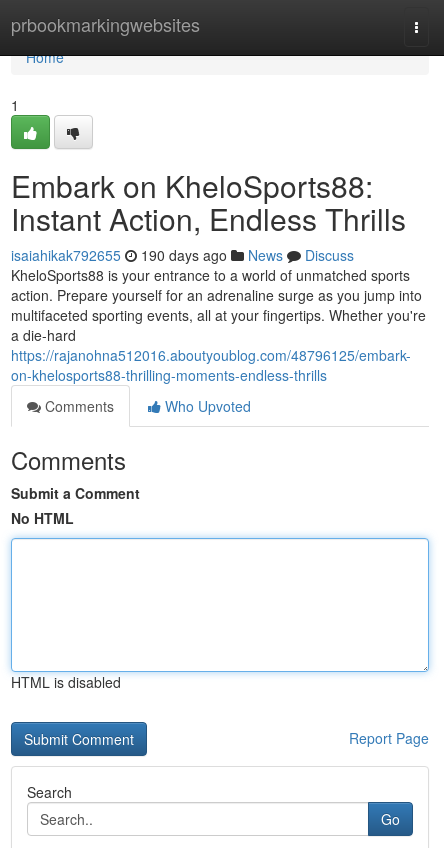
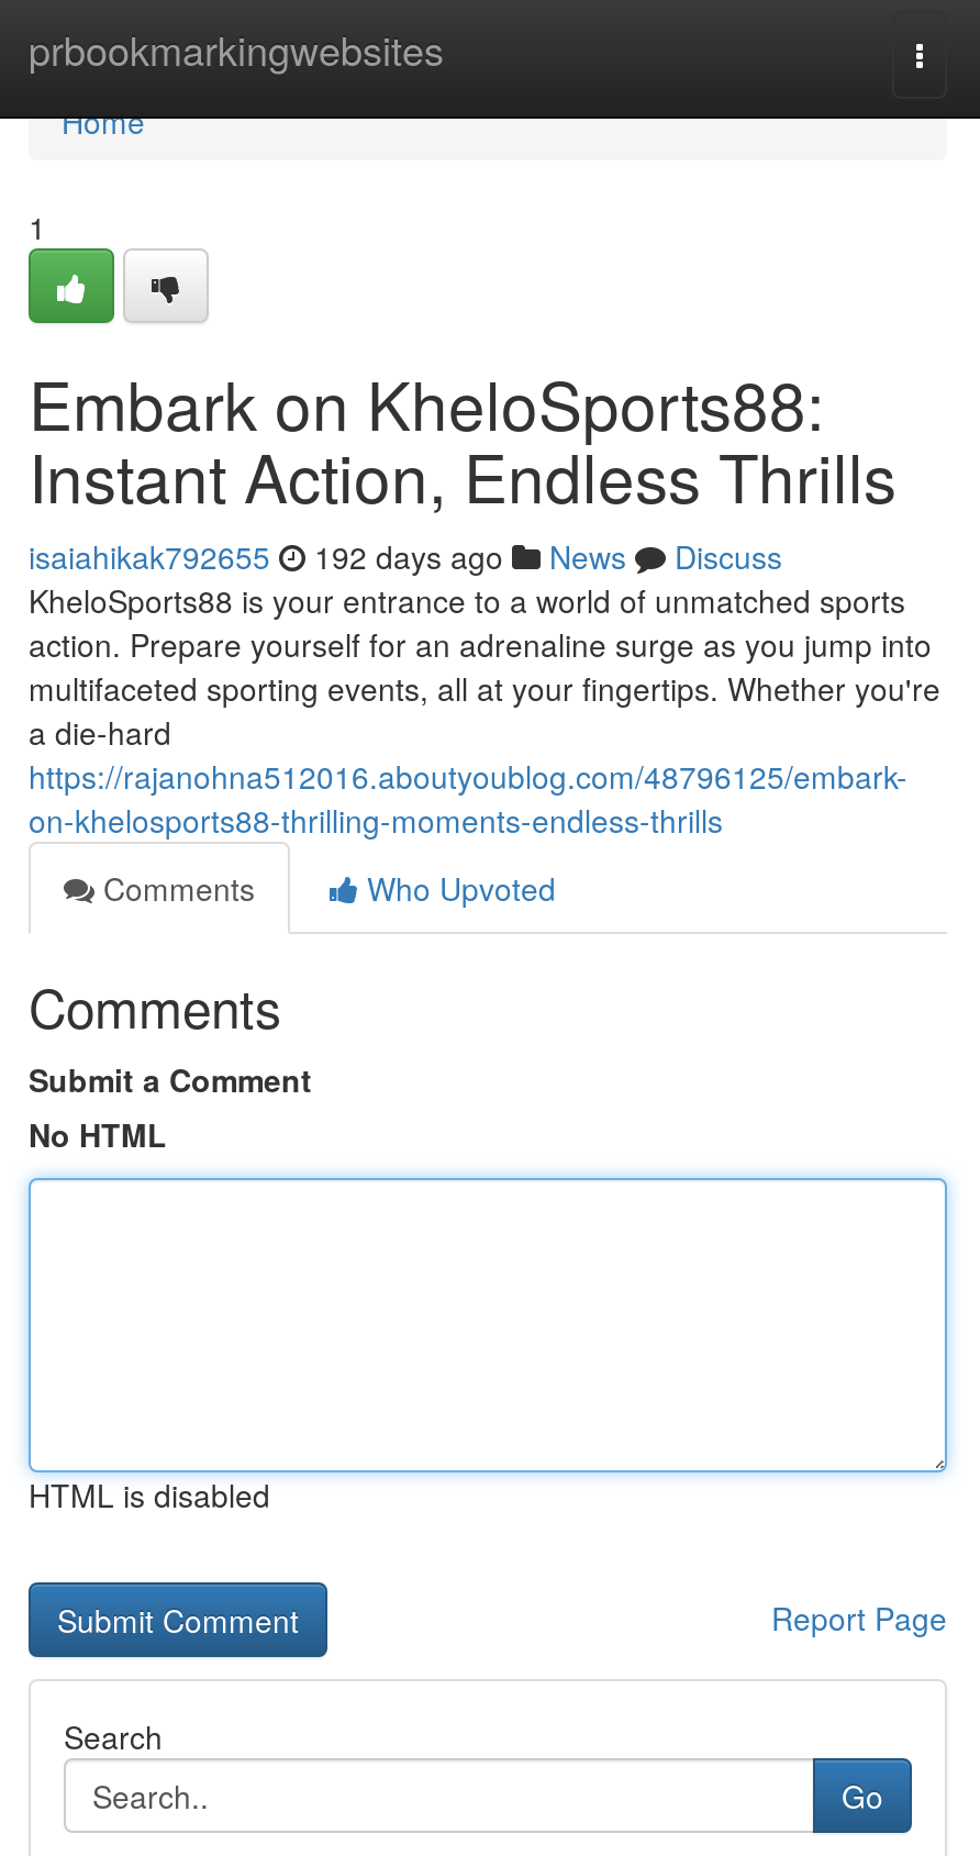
- isaiahikak792655 190 days ago News Discuss
+ isaiahikak792655 192 days ago News Discuss
